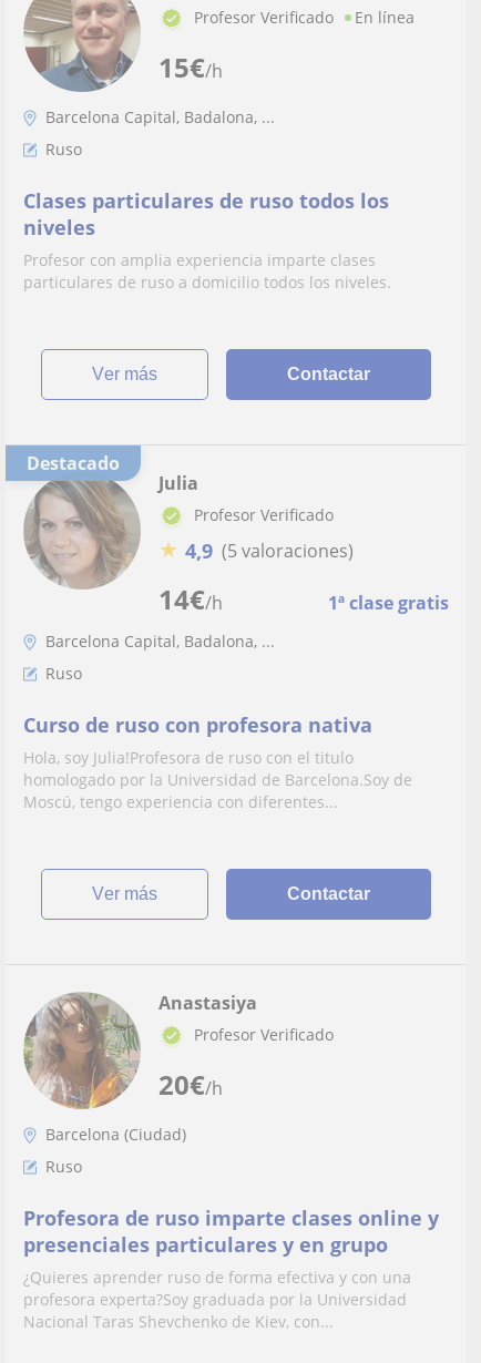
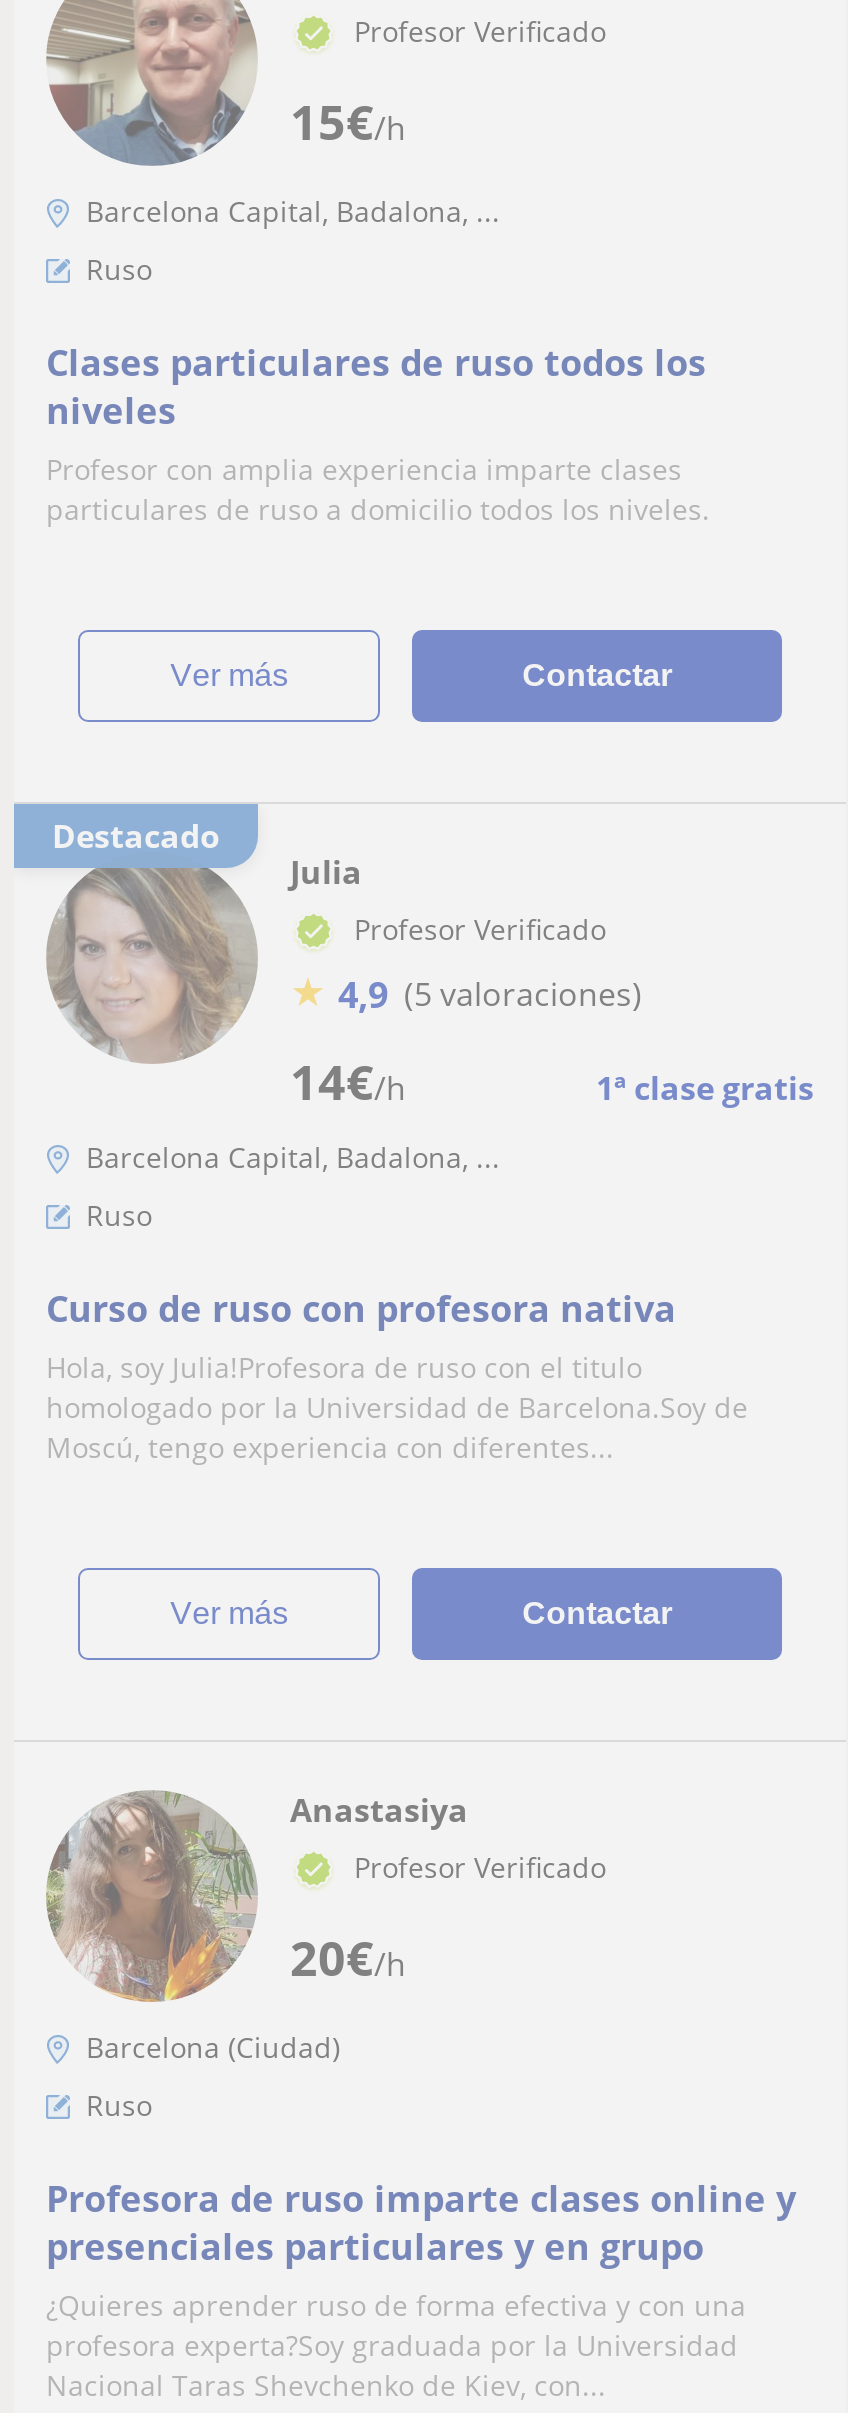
- En línea
